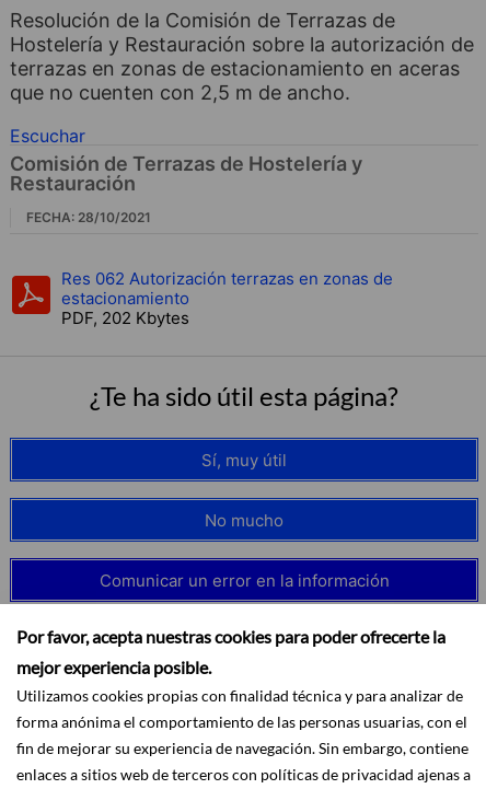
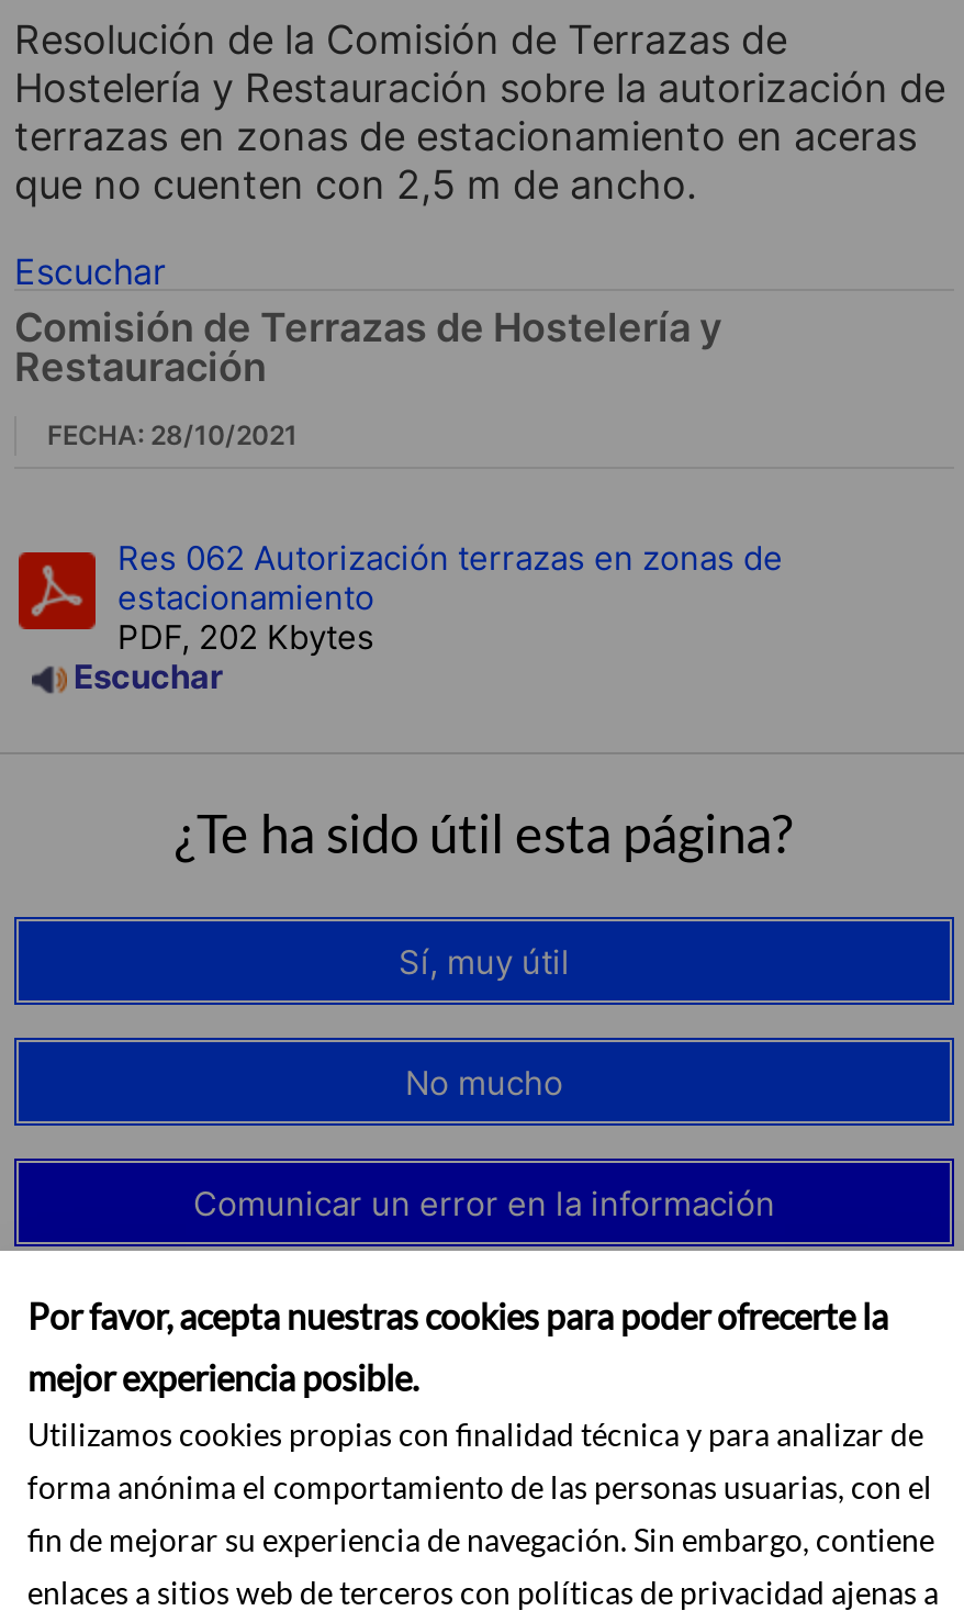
+ Escuchar
